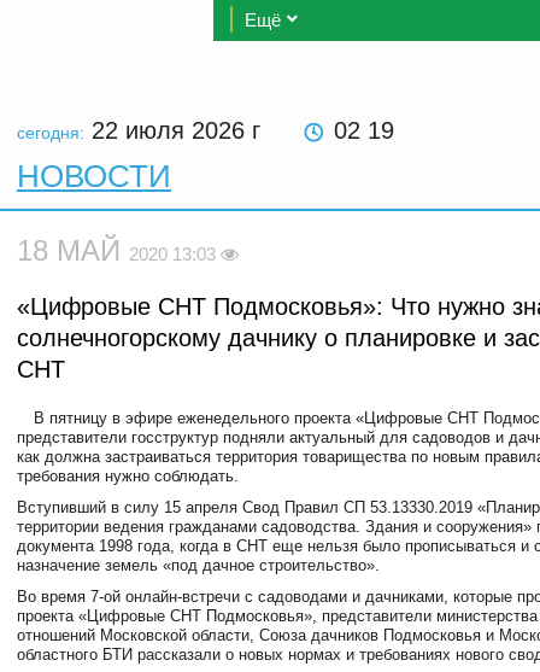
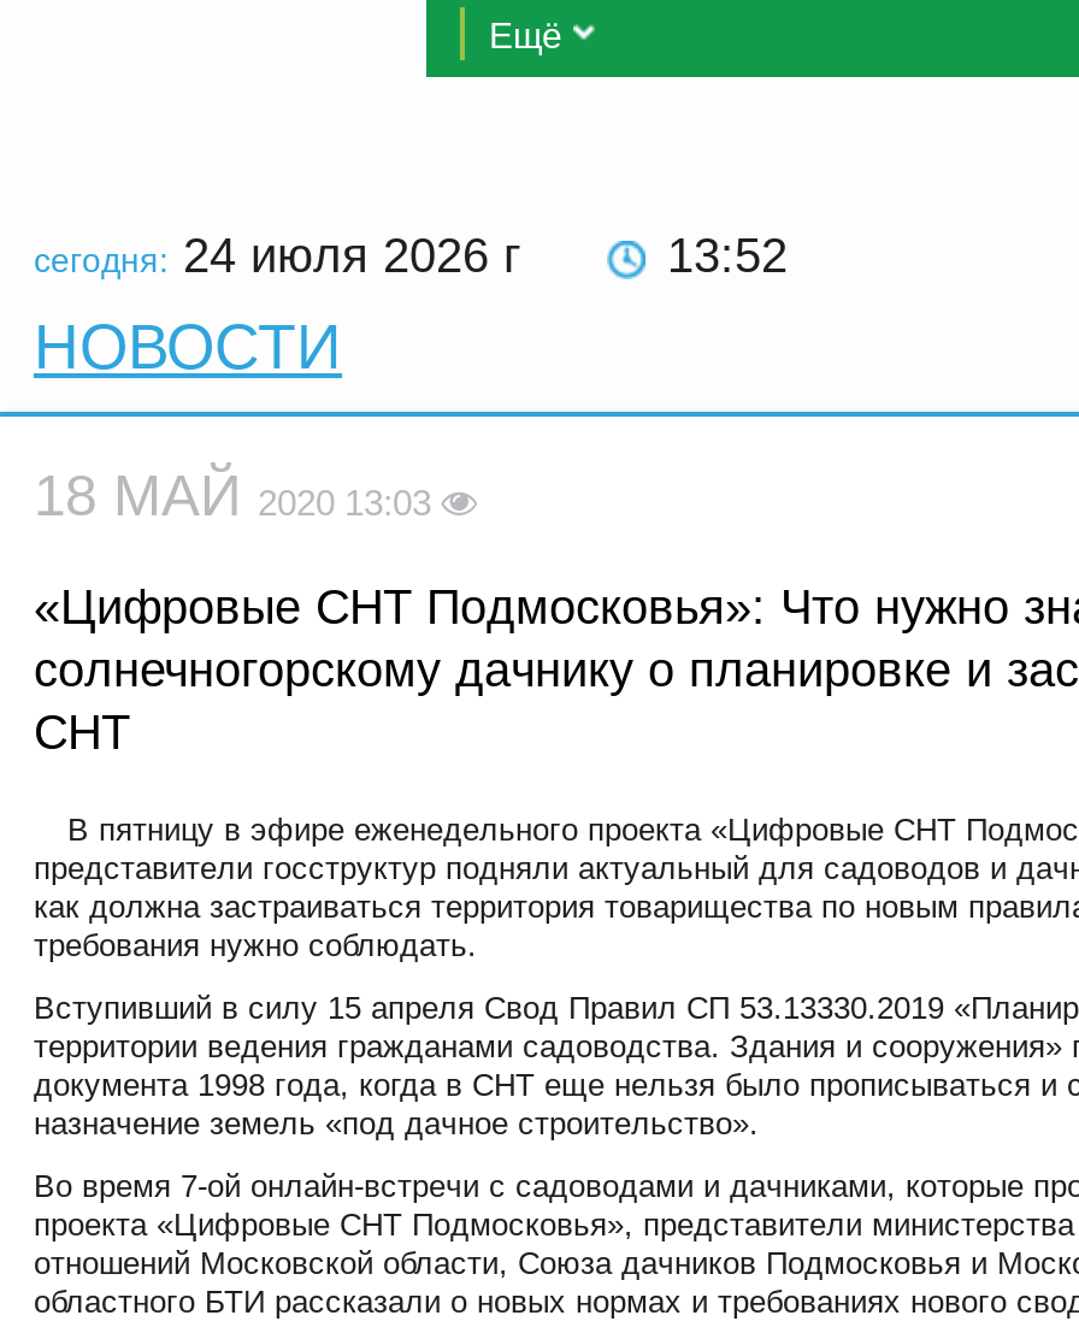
- сегодня: 22 июля 2026 г
- 02:19
+ сегодня: 24 июля 2026 г
+ 13 52
